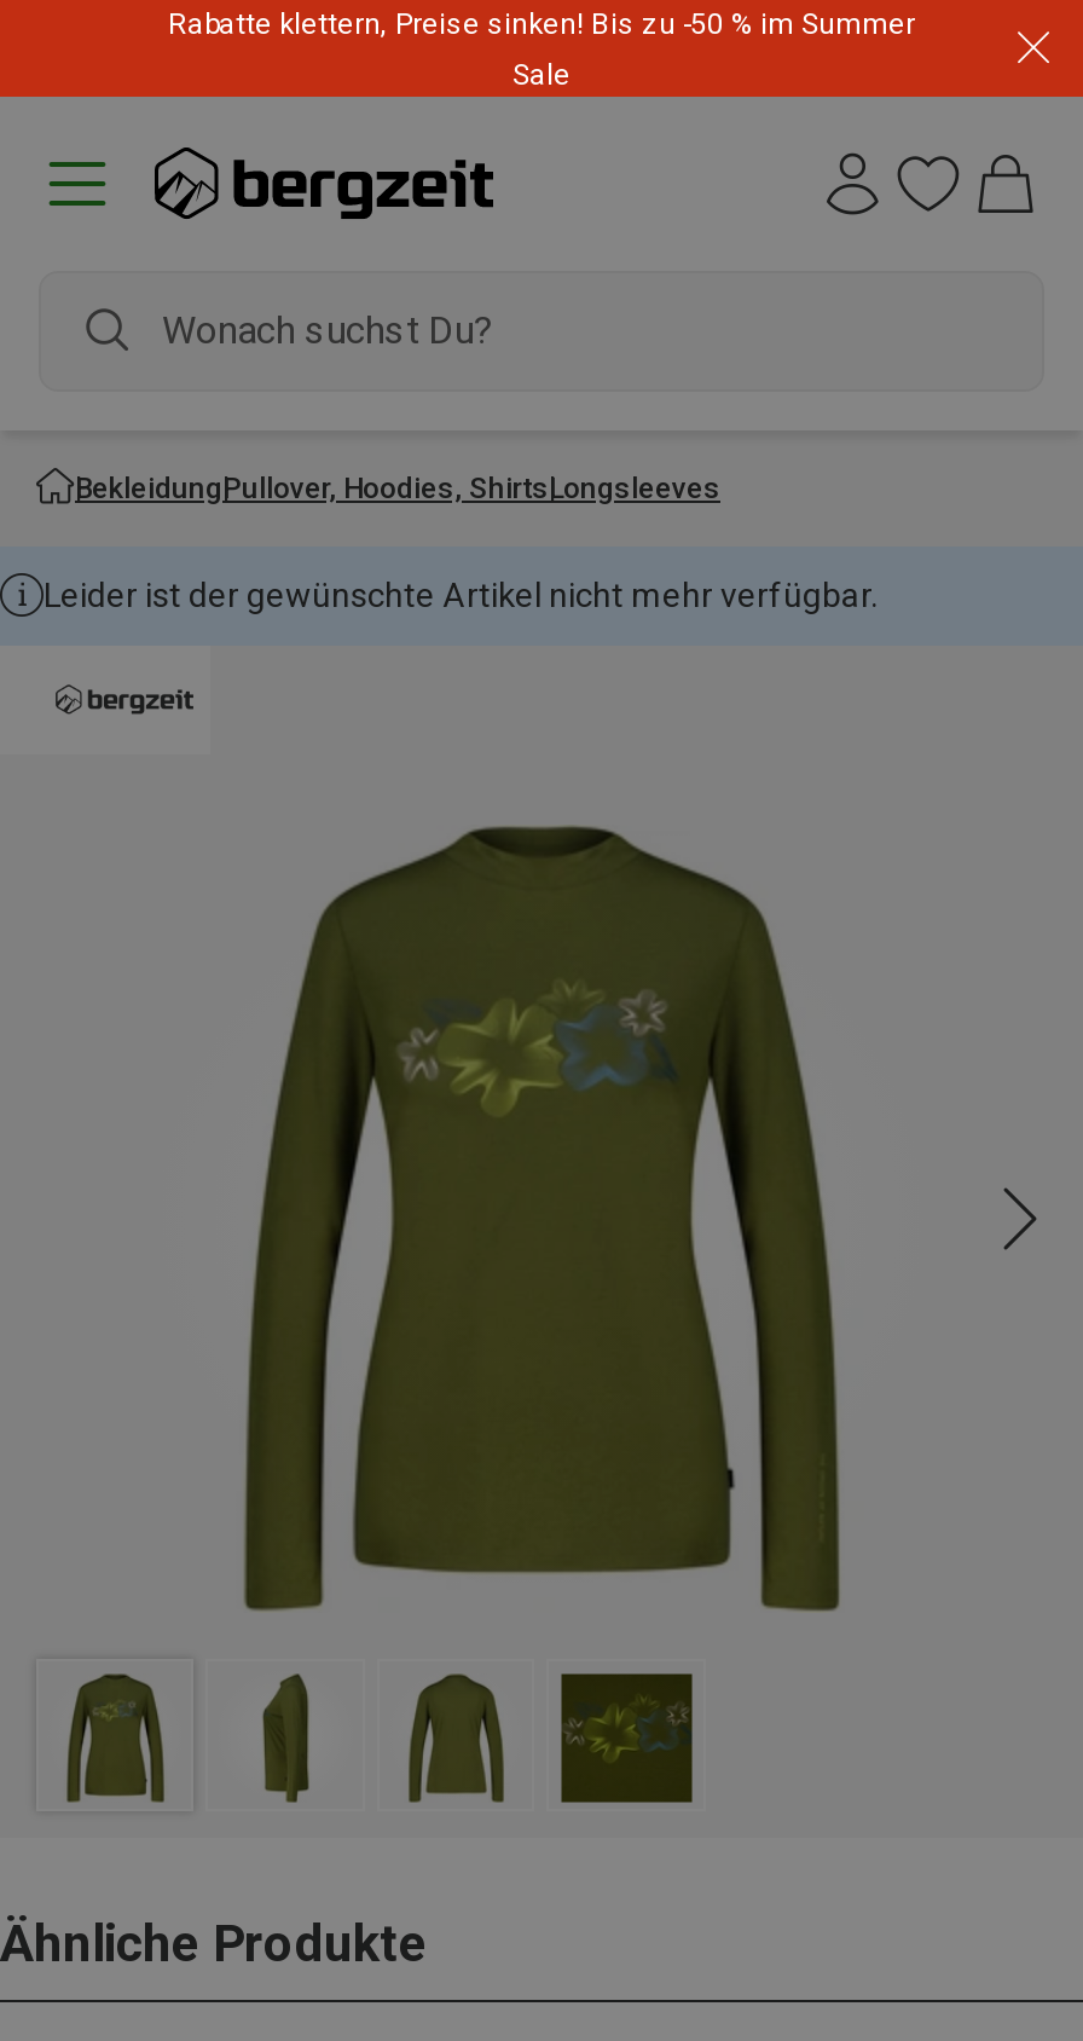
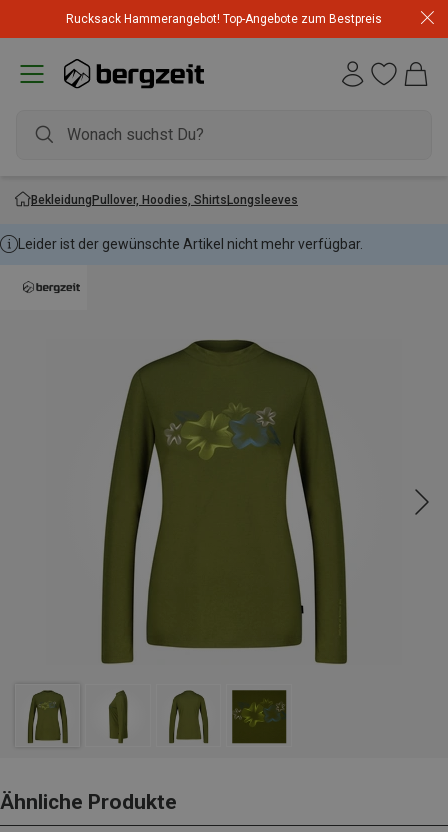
- Rabatte klettern, Preise sinken! Bis zu -50 % im Summer
- Sale
+ Rucksack Hammerangebot! Top-Angebote zum Bestpreis
